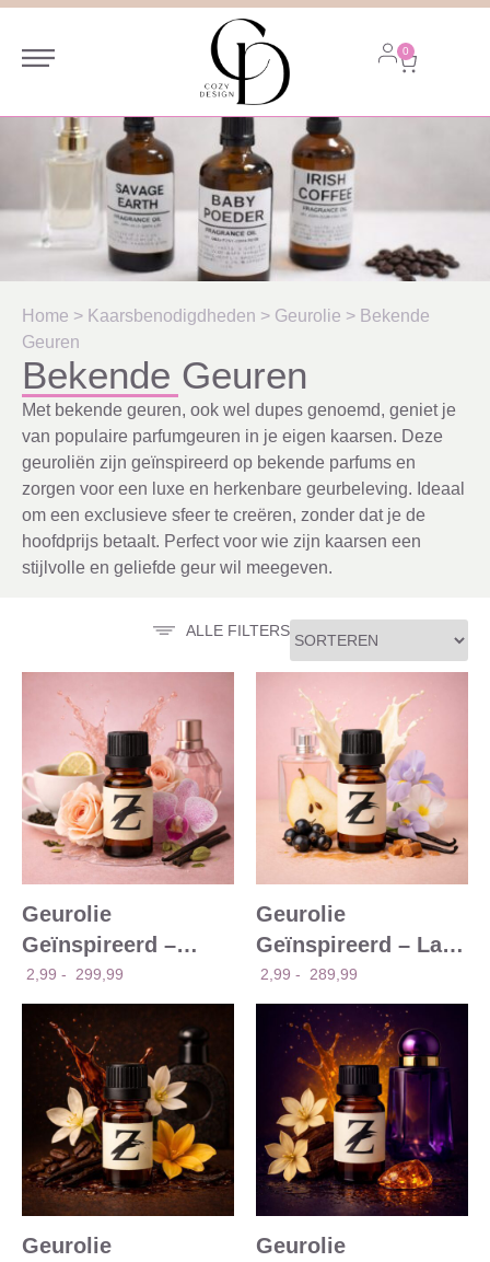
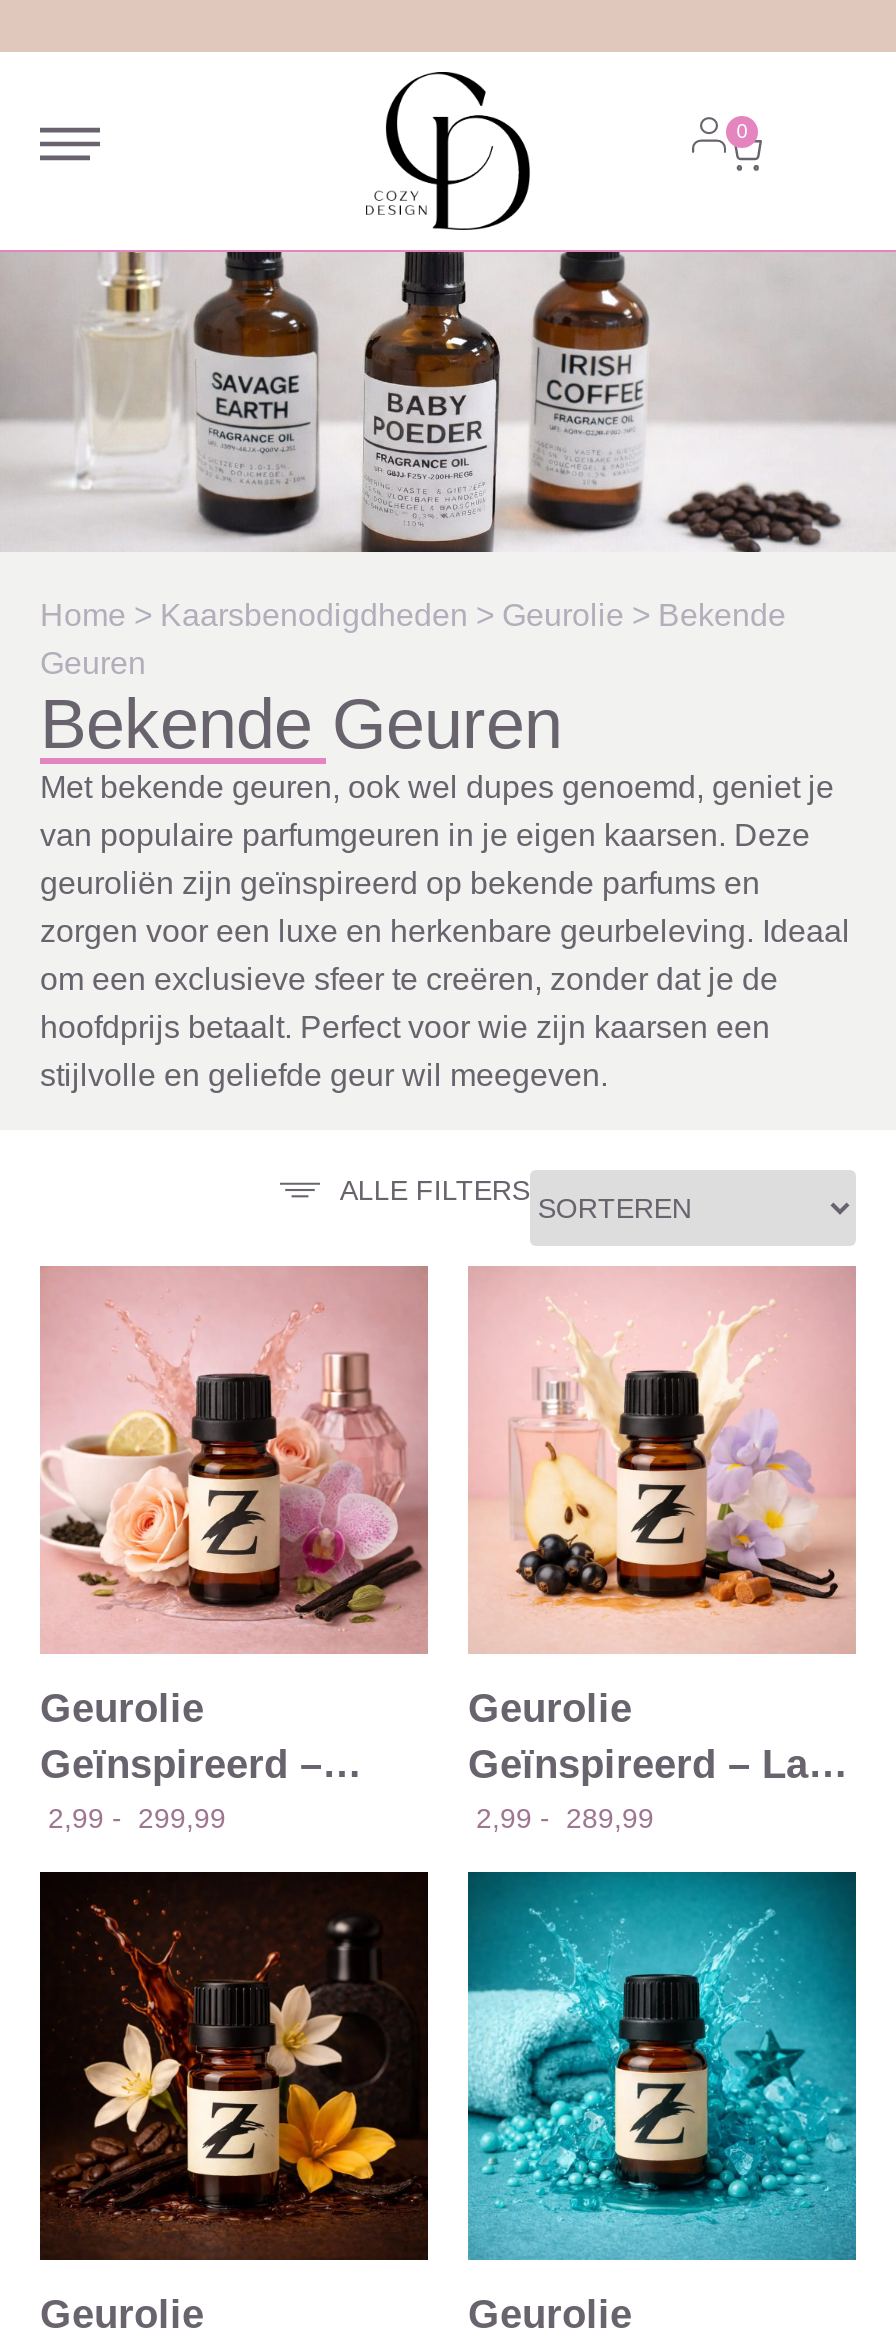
- [image]
+ [image]
